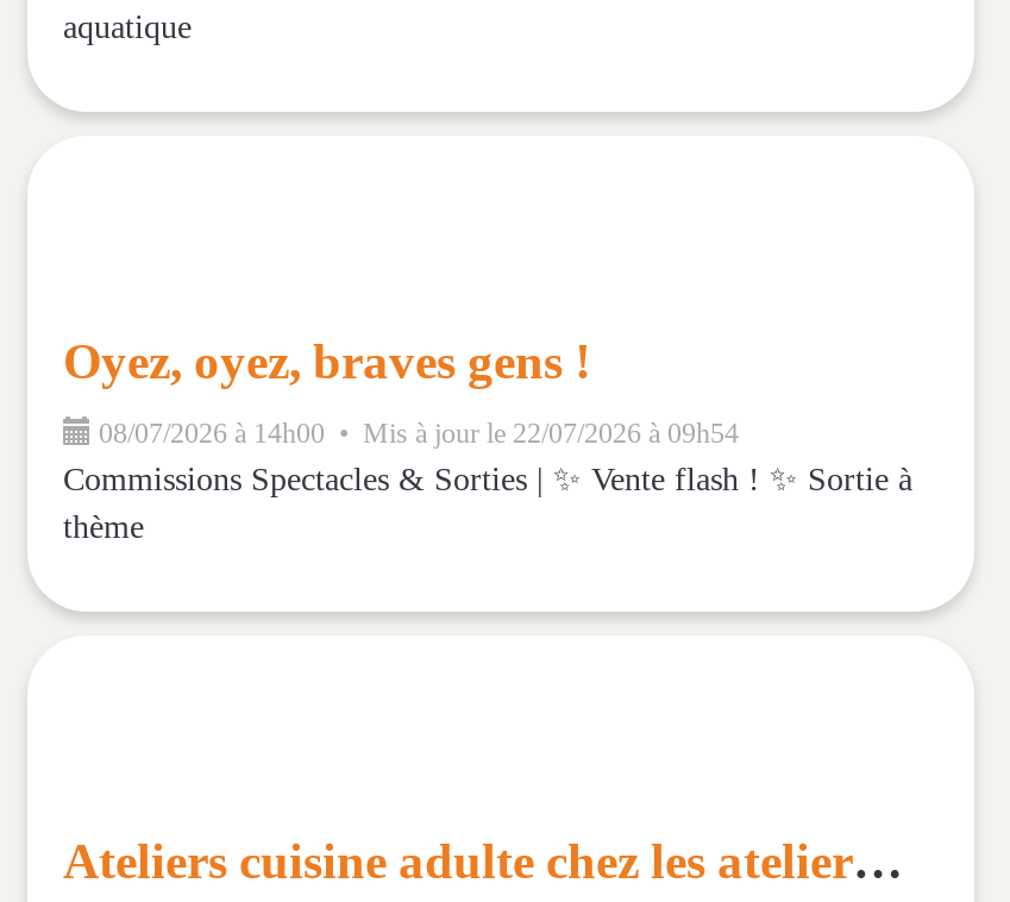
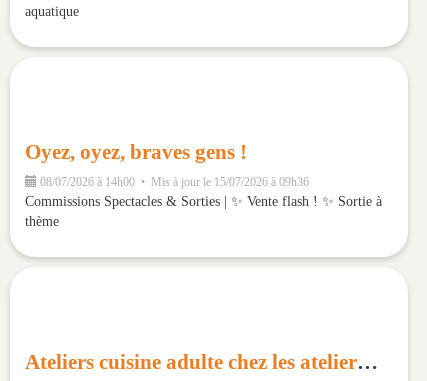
- 08/07/2026 à 14h00 • Mis à jour le 22/07/2026 à 09h54
+ 08/07/2026 à 14h00 • Mis à jour le 15/07/2026 à 09h36
